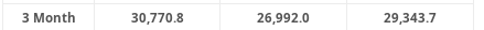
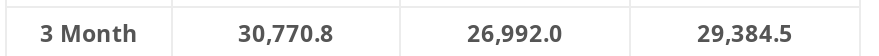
- 29,343.7
+ 29,384.5
